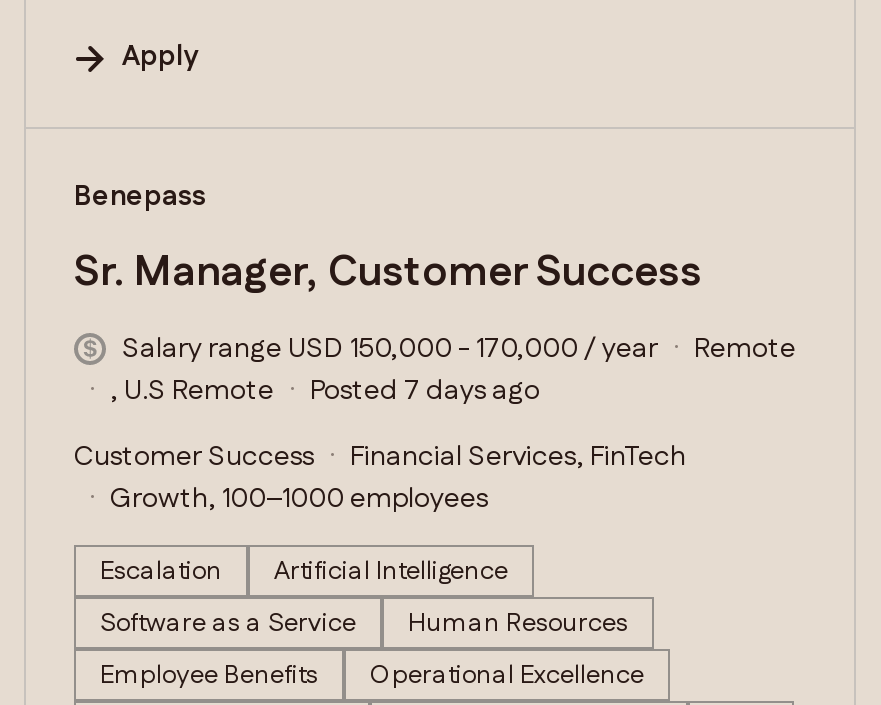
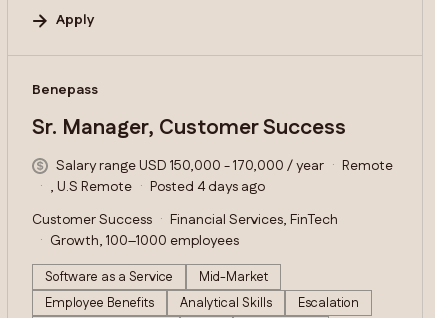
- Posted 7 days ago
+ Posted 4 days ago

- Escalation
- Artificial Intelligence

- Human Resources
+ Mid-Market

- Operational Excellence
+ Analytical Skills
+ Escalation
